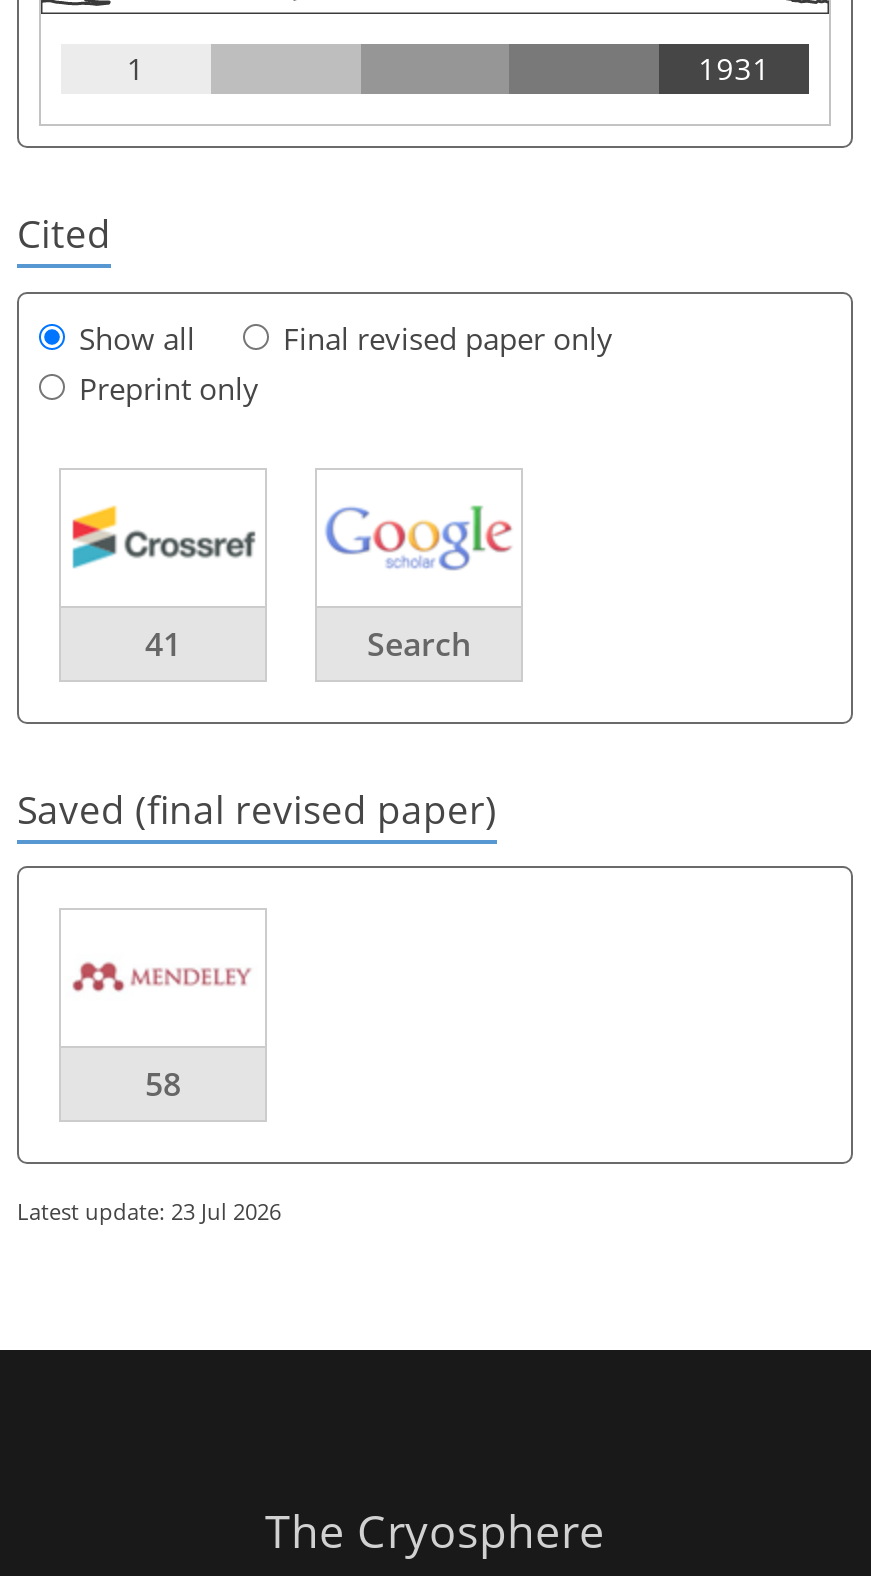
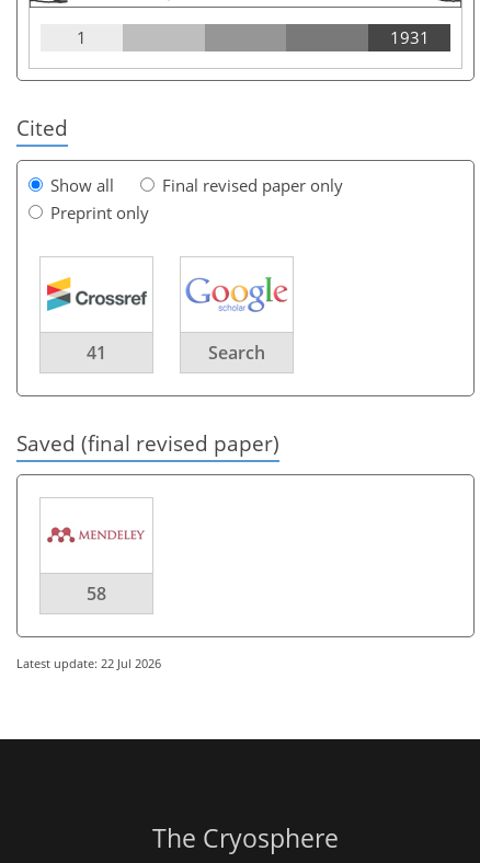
- Latest update: 23 Jul 2026
+ Latest update: 22 Jul 2026
